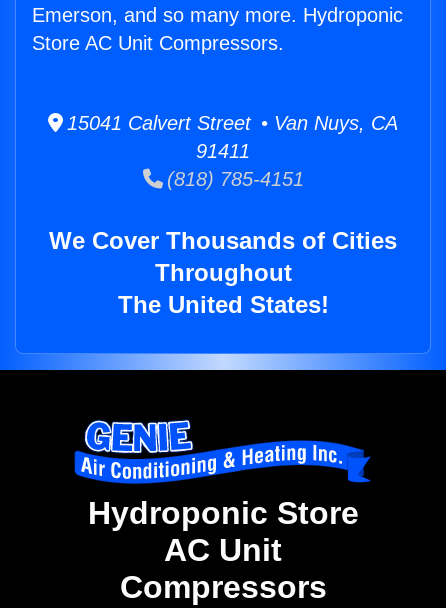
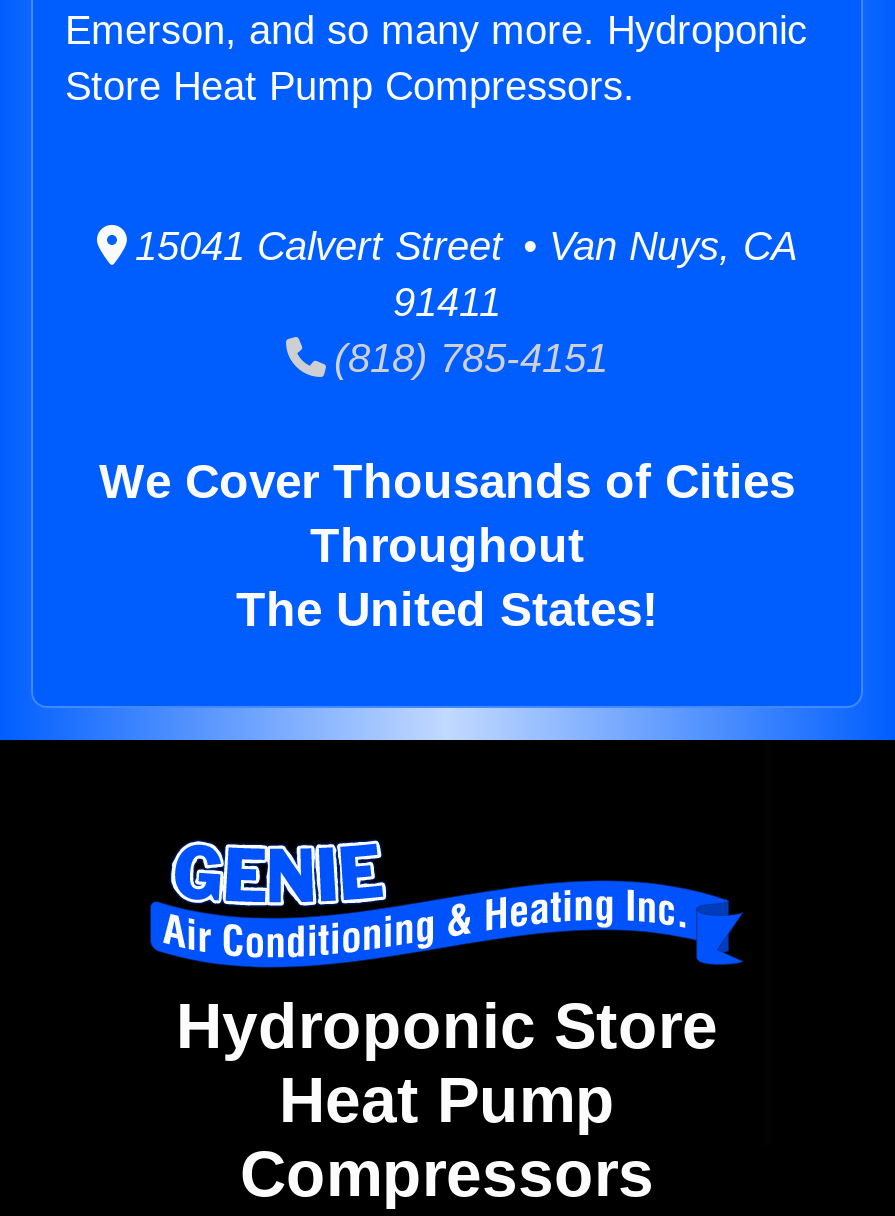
- Store AC Unit Compressors.
+ Store Heat Pump Compressors.

- AC Unit
+ Heat Pump
